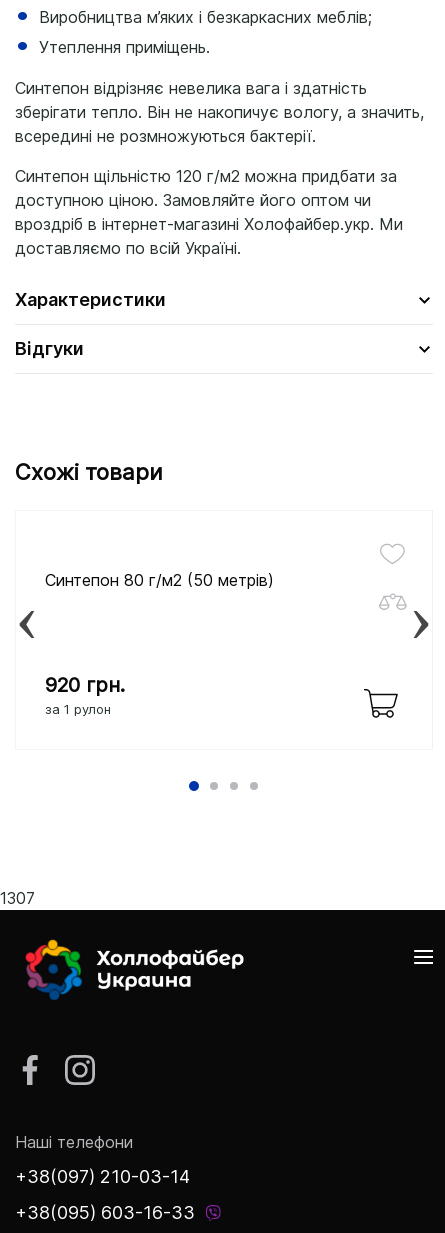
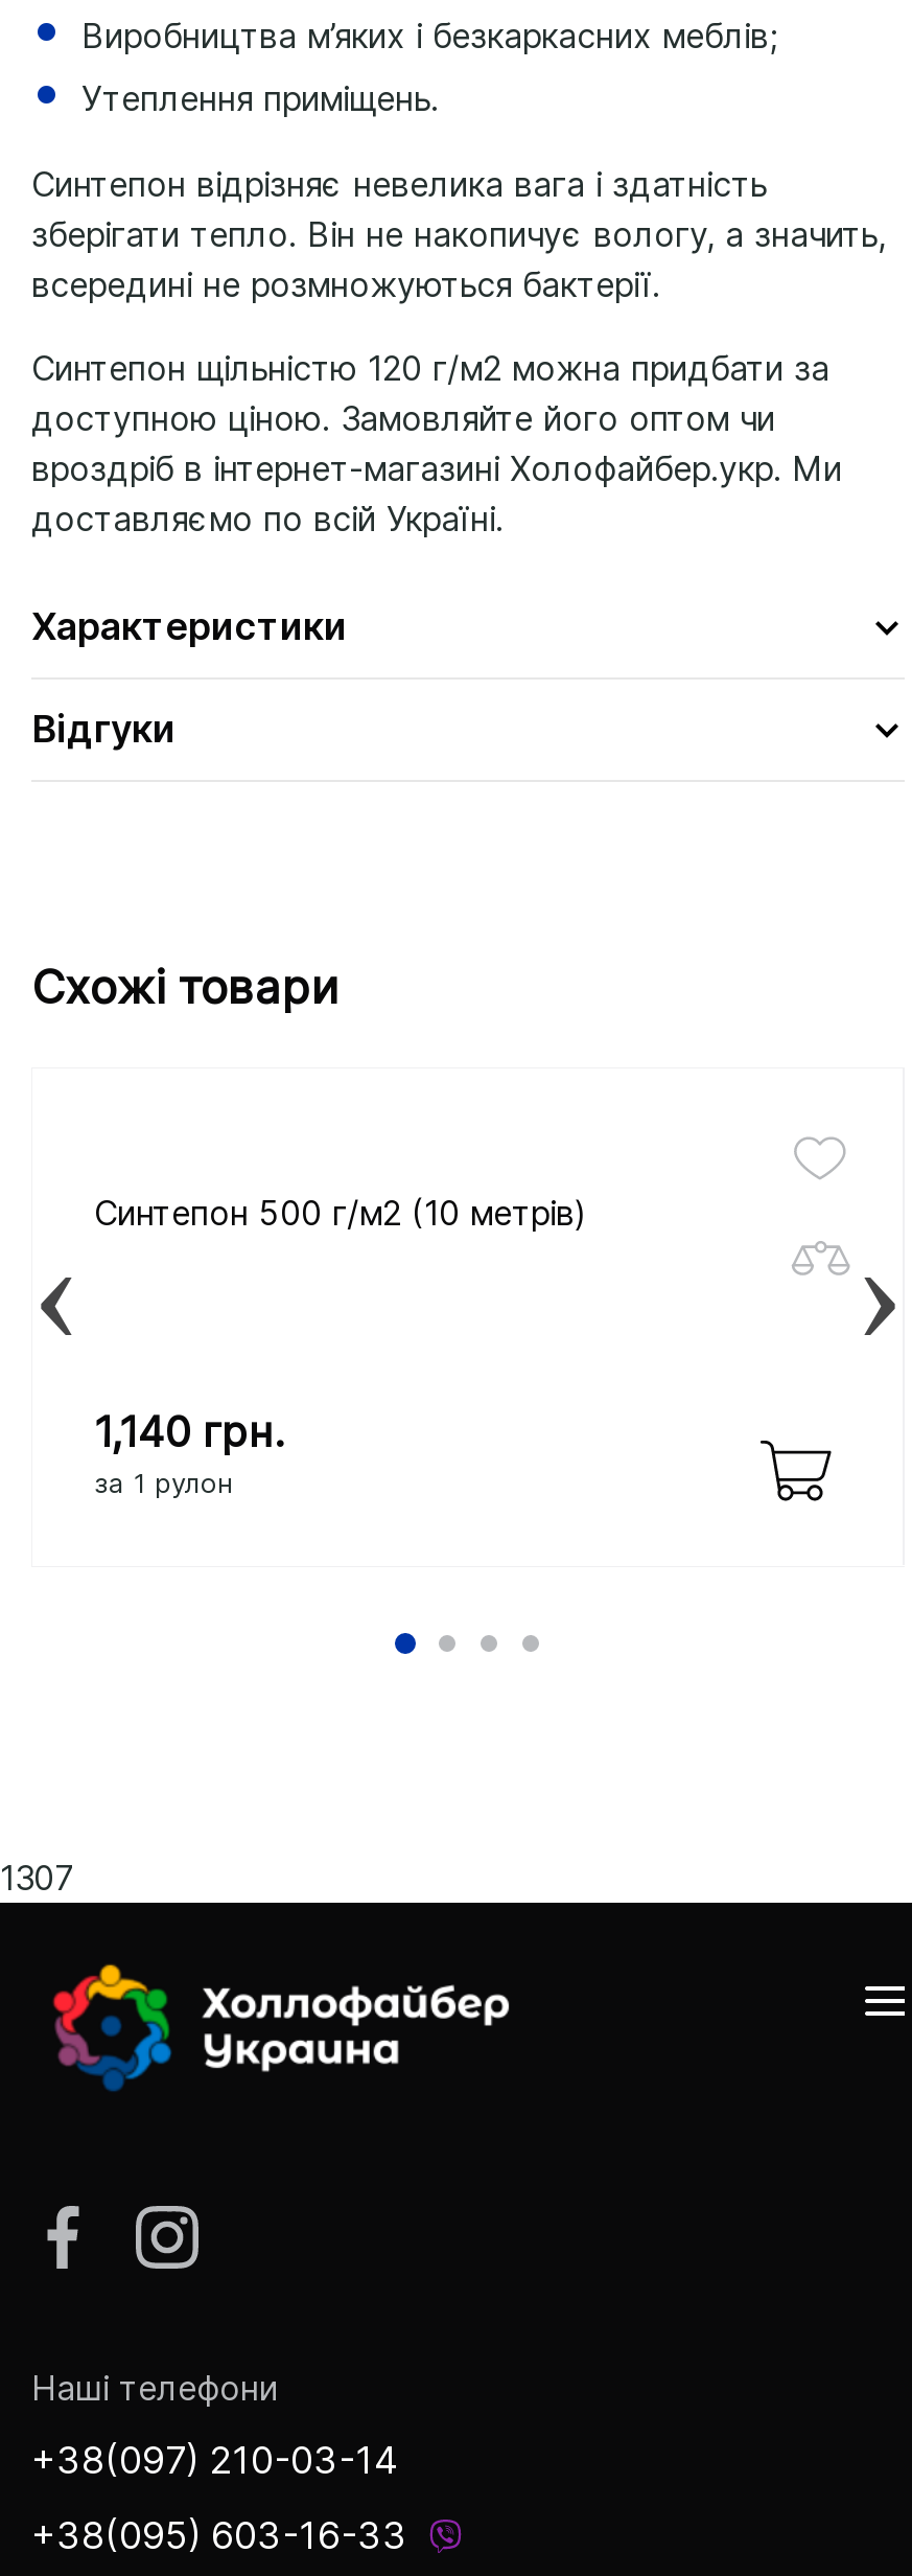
- Синтепон 80 г/м2 (50 метрів)
+ Синтепон 500 г/м2 (10 метрів)

- 920 грн.
+ 1,140 грн.
